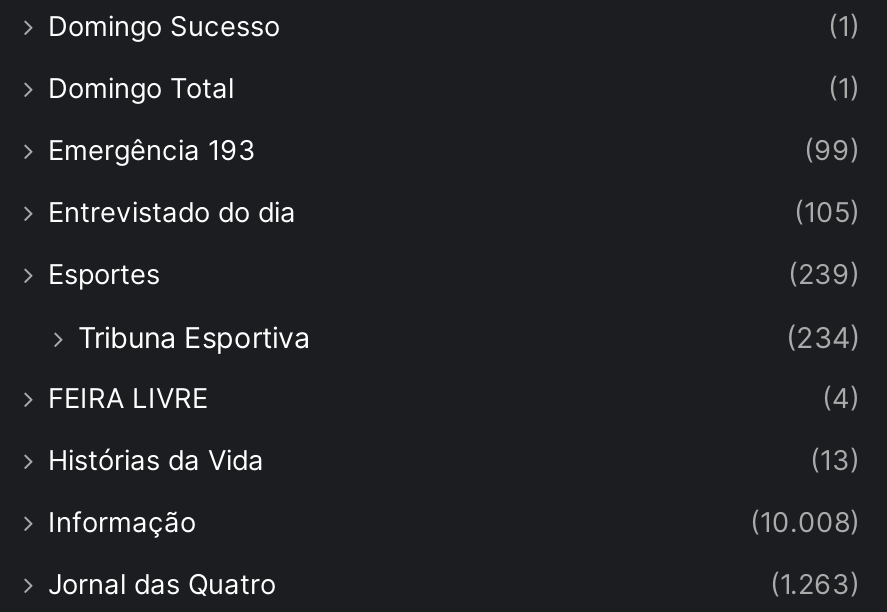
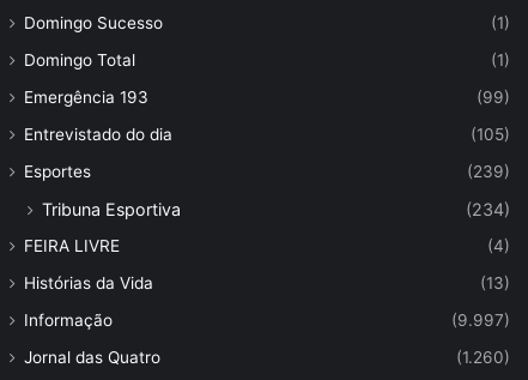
- (10.008)
+ (9.997)

- (1.263)
+ (1.260)
